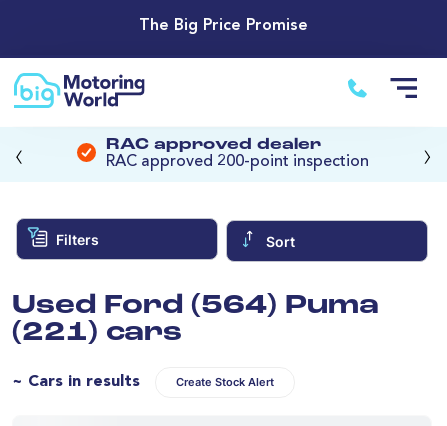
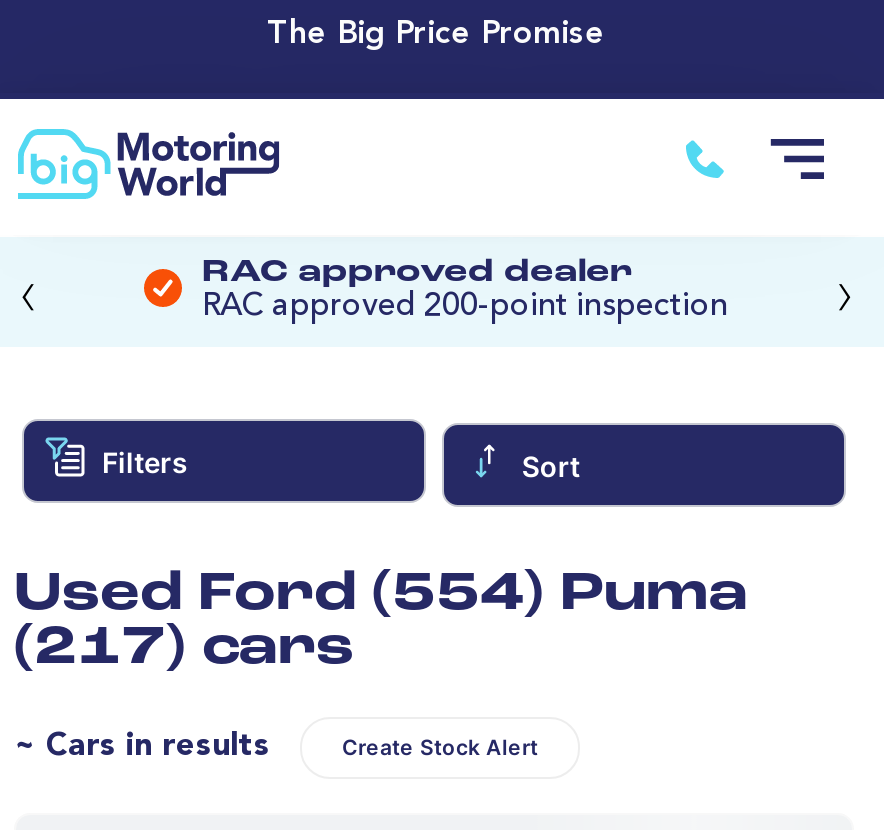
- Used Ford (564) Puma
+ Used Ford (554) Puma

- (221) cars
+ (217) cars
